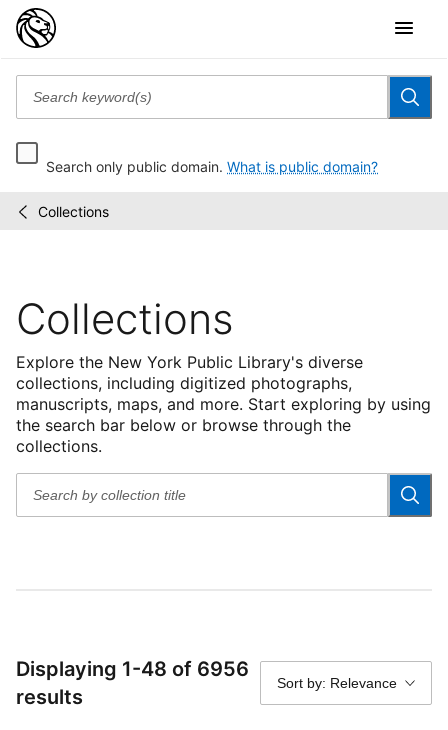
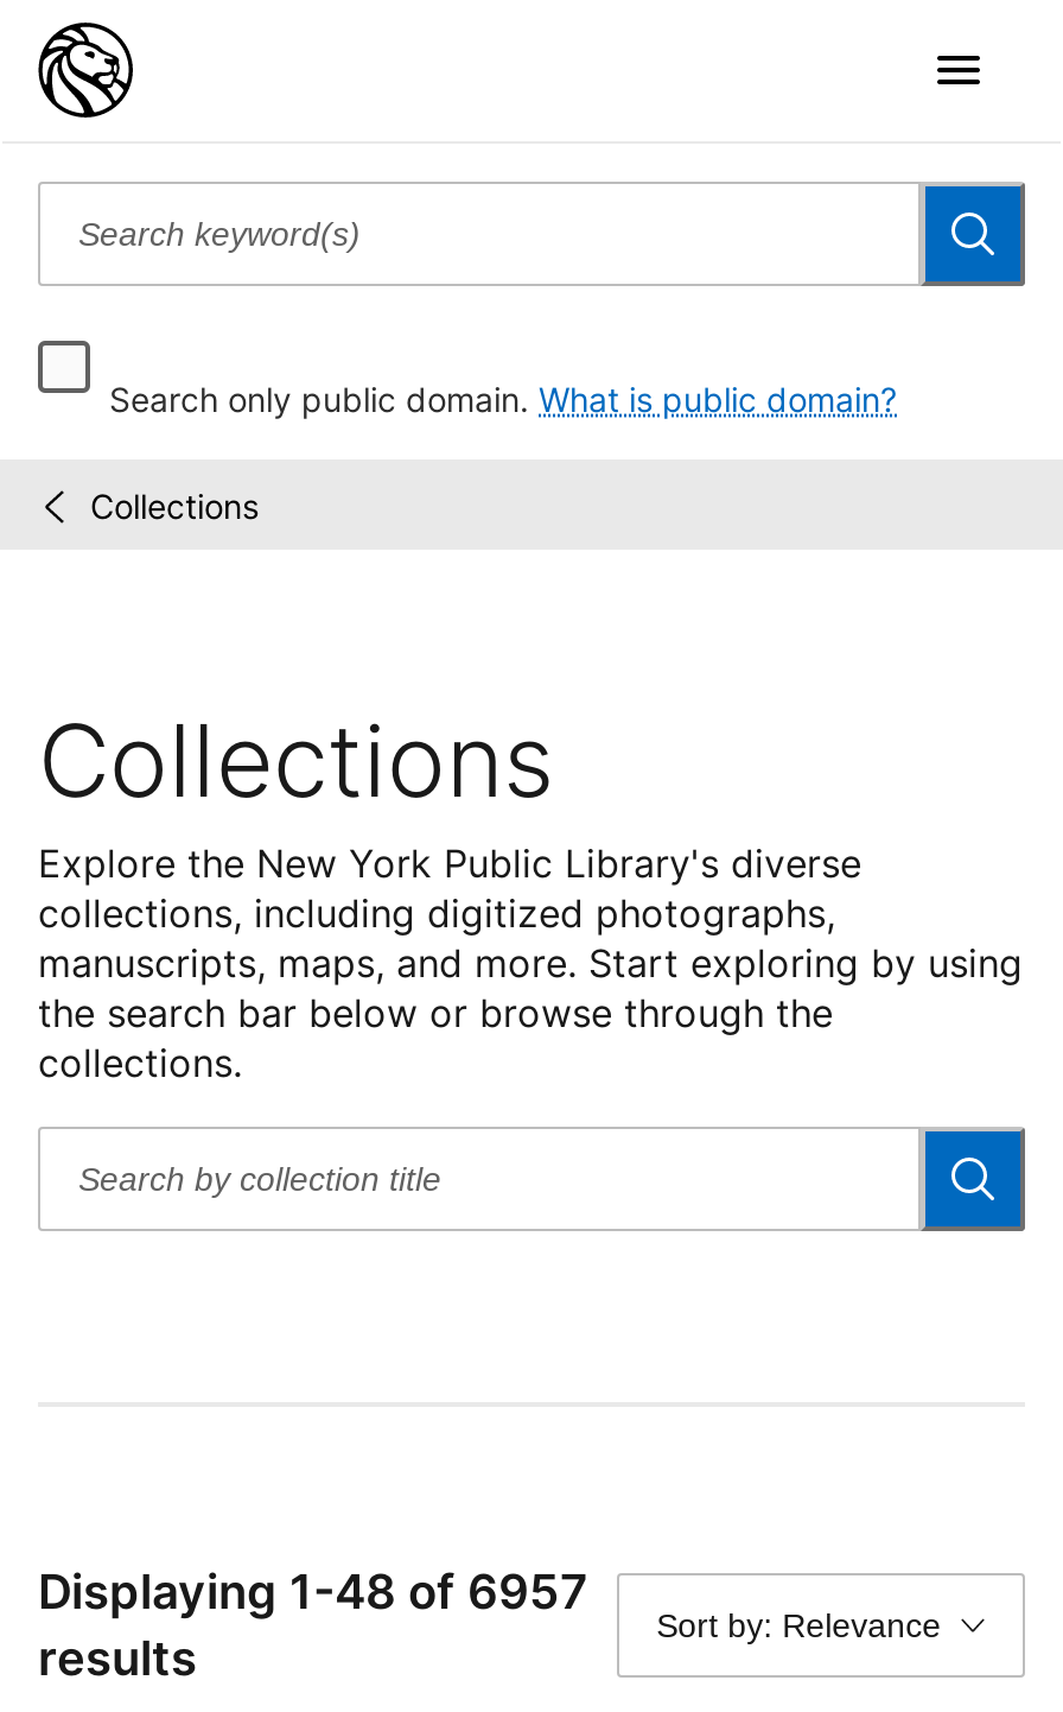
- Displaying 1-48 of 6956
+ Displaying 1-48 of 6957
